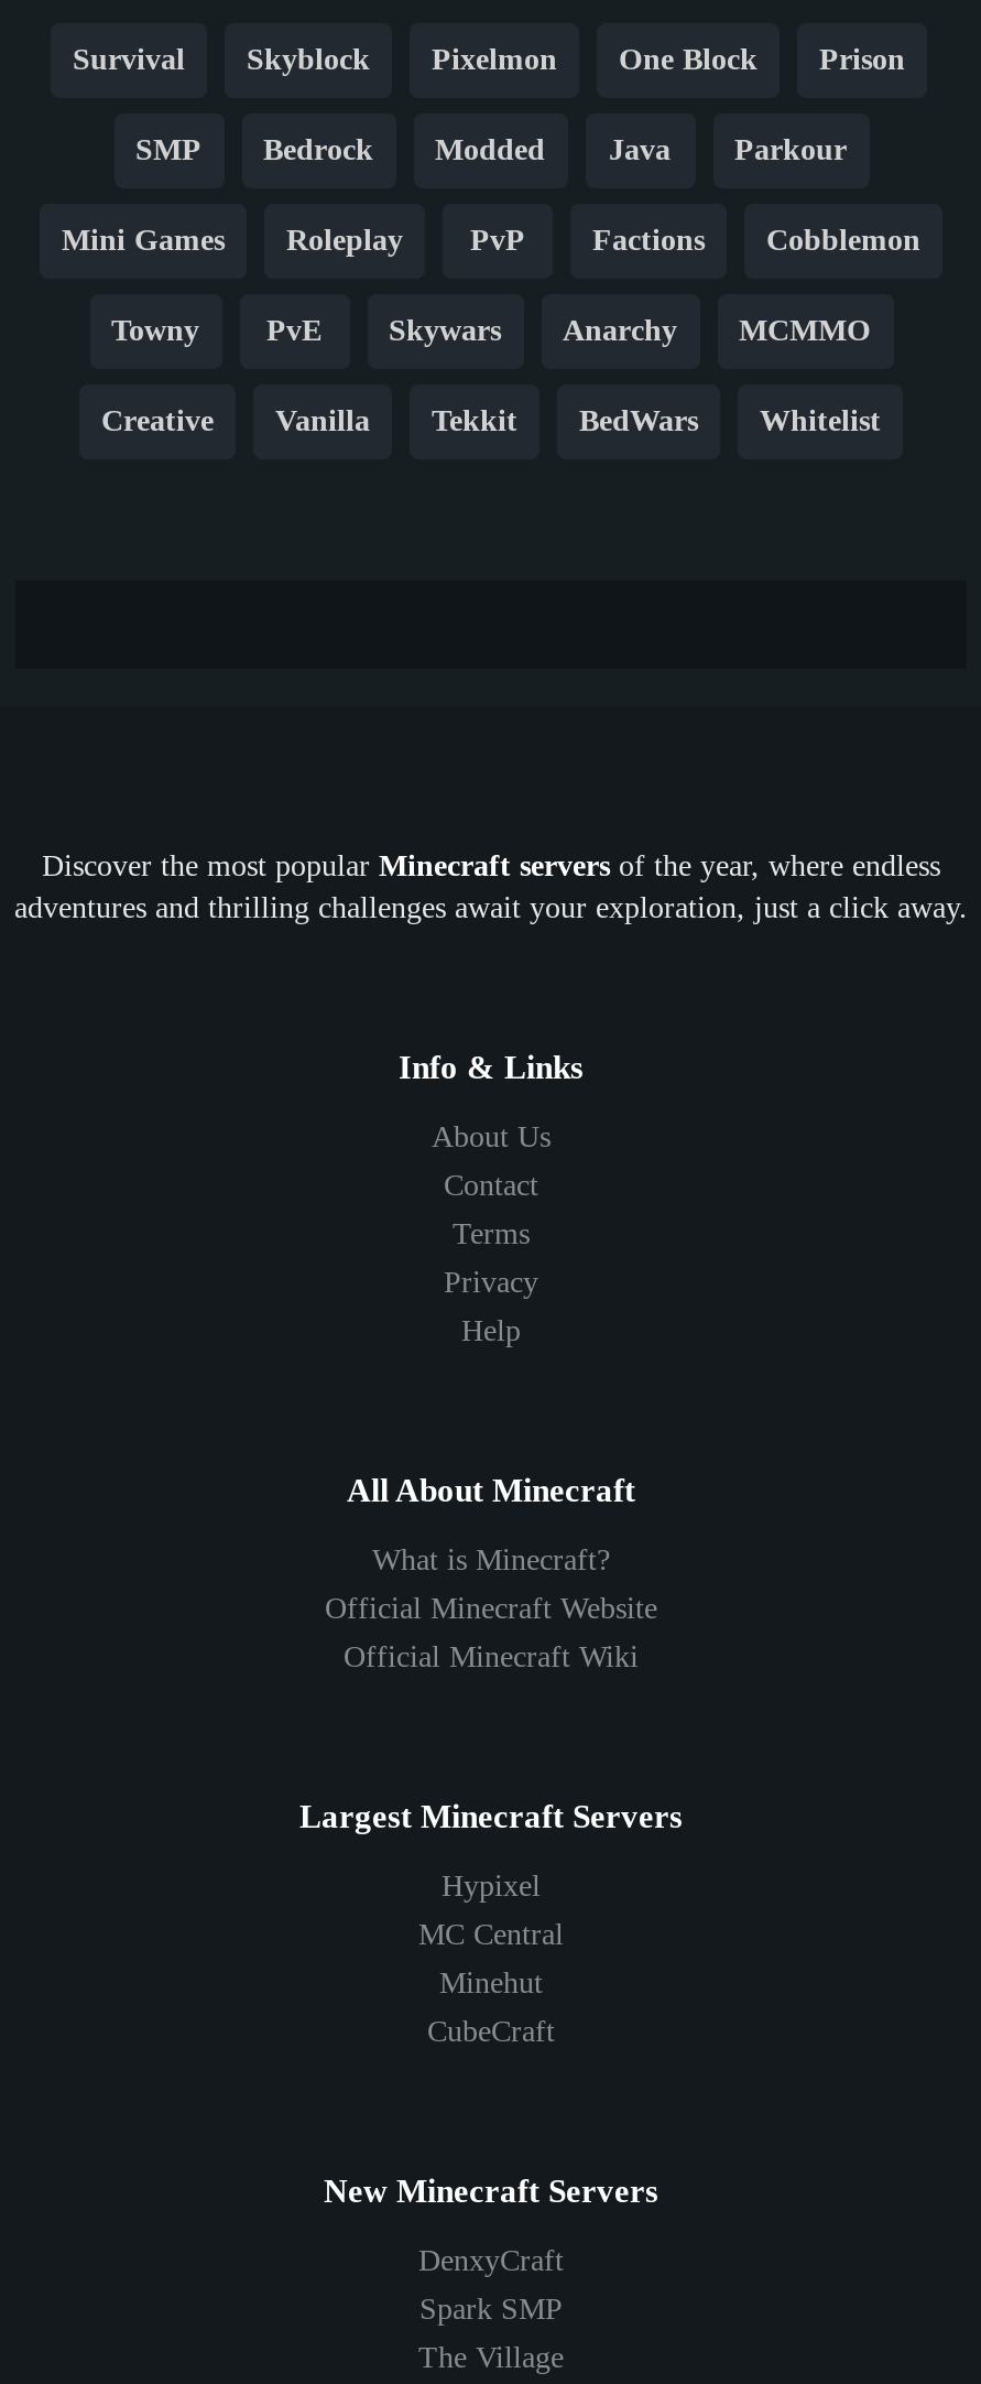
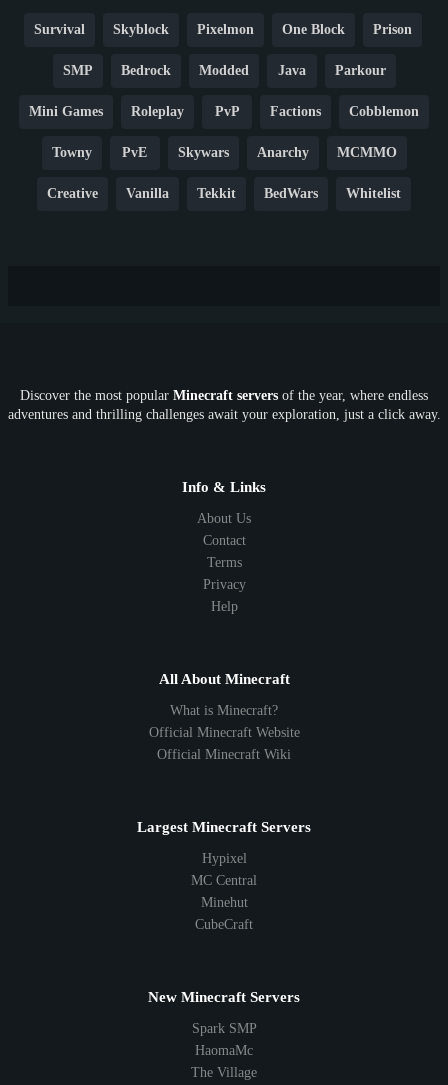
- DenxyCraft

moved up: Spark SMP

+ HaomaMc
